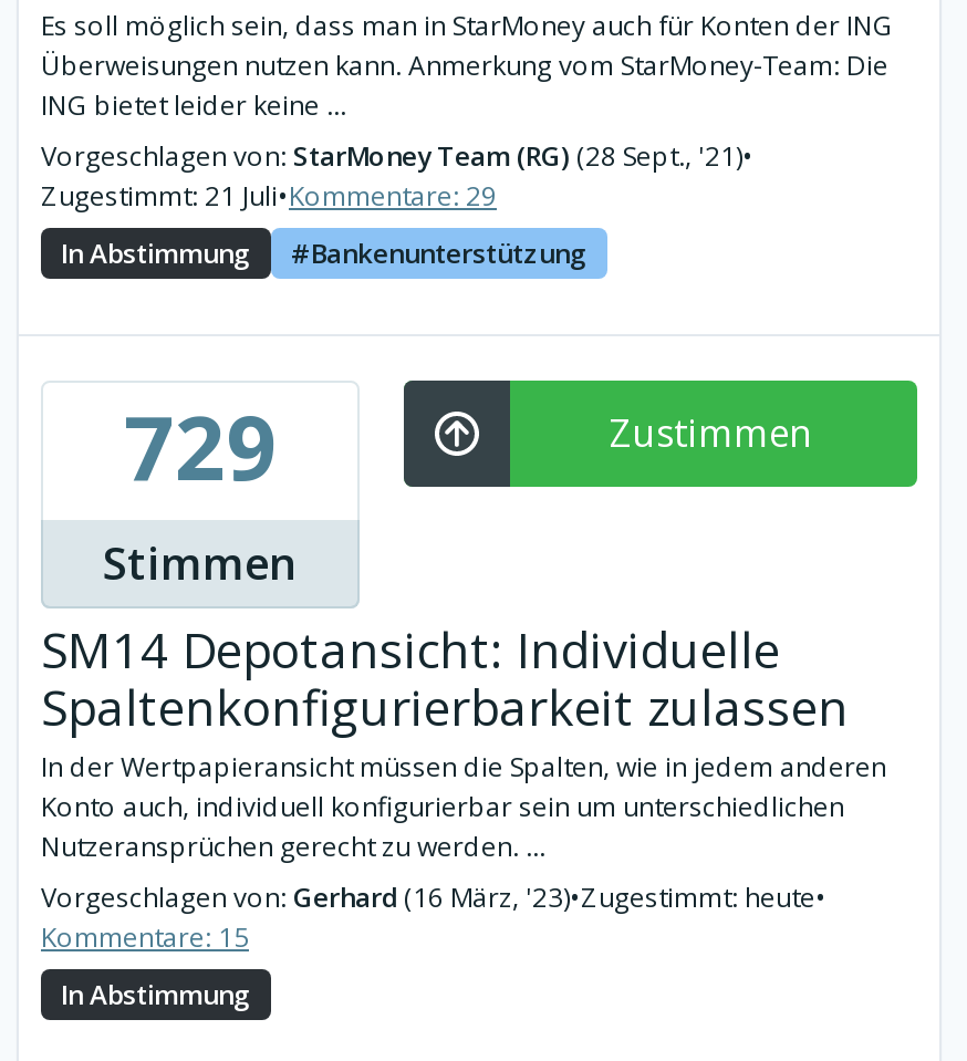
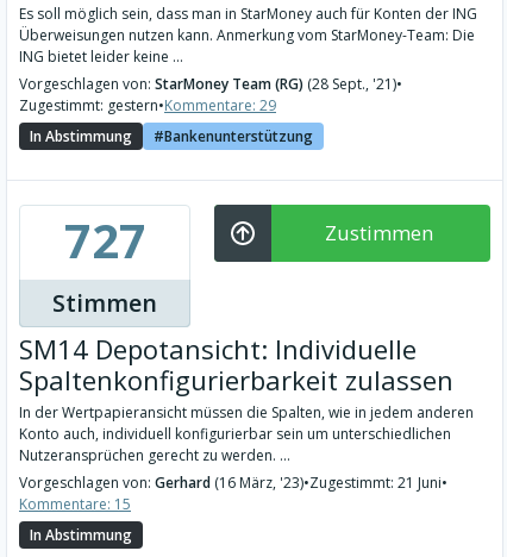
- Zugestimmt: 21 Juli•Kommentare: 29
+ Zugestimmt: gestern•Kommentare: 29

- 729
+ 727

- Vorgeschlagen von: Gerhard (16 März, '23)•Zugestimmt: heute•
+ Vorgeschlagen von: Gerhard (16 März, '23)•Zugestimmt: 21 Juni•
